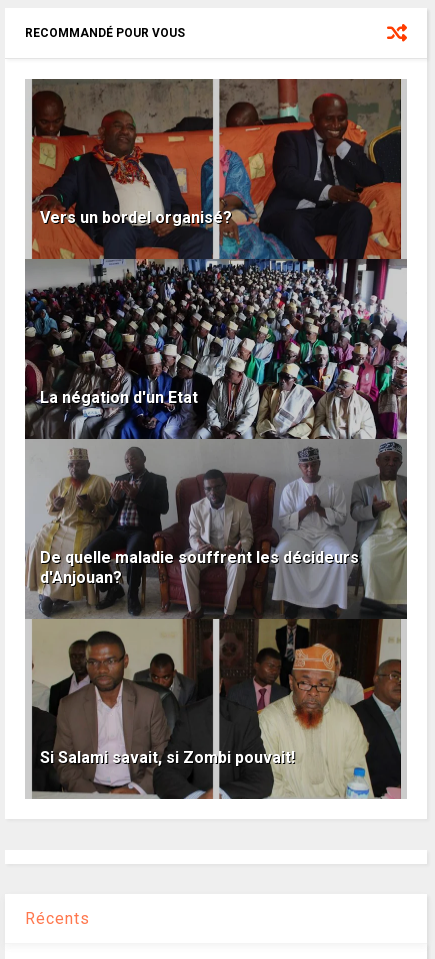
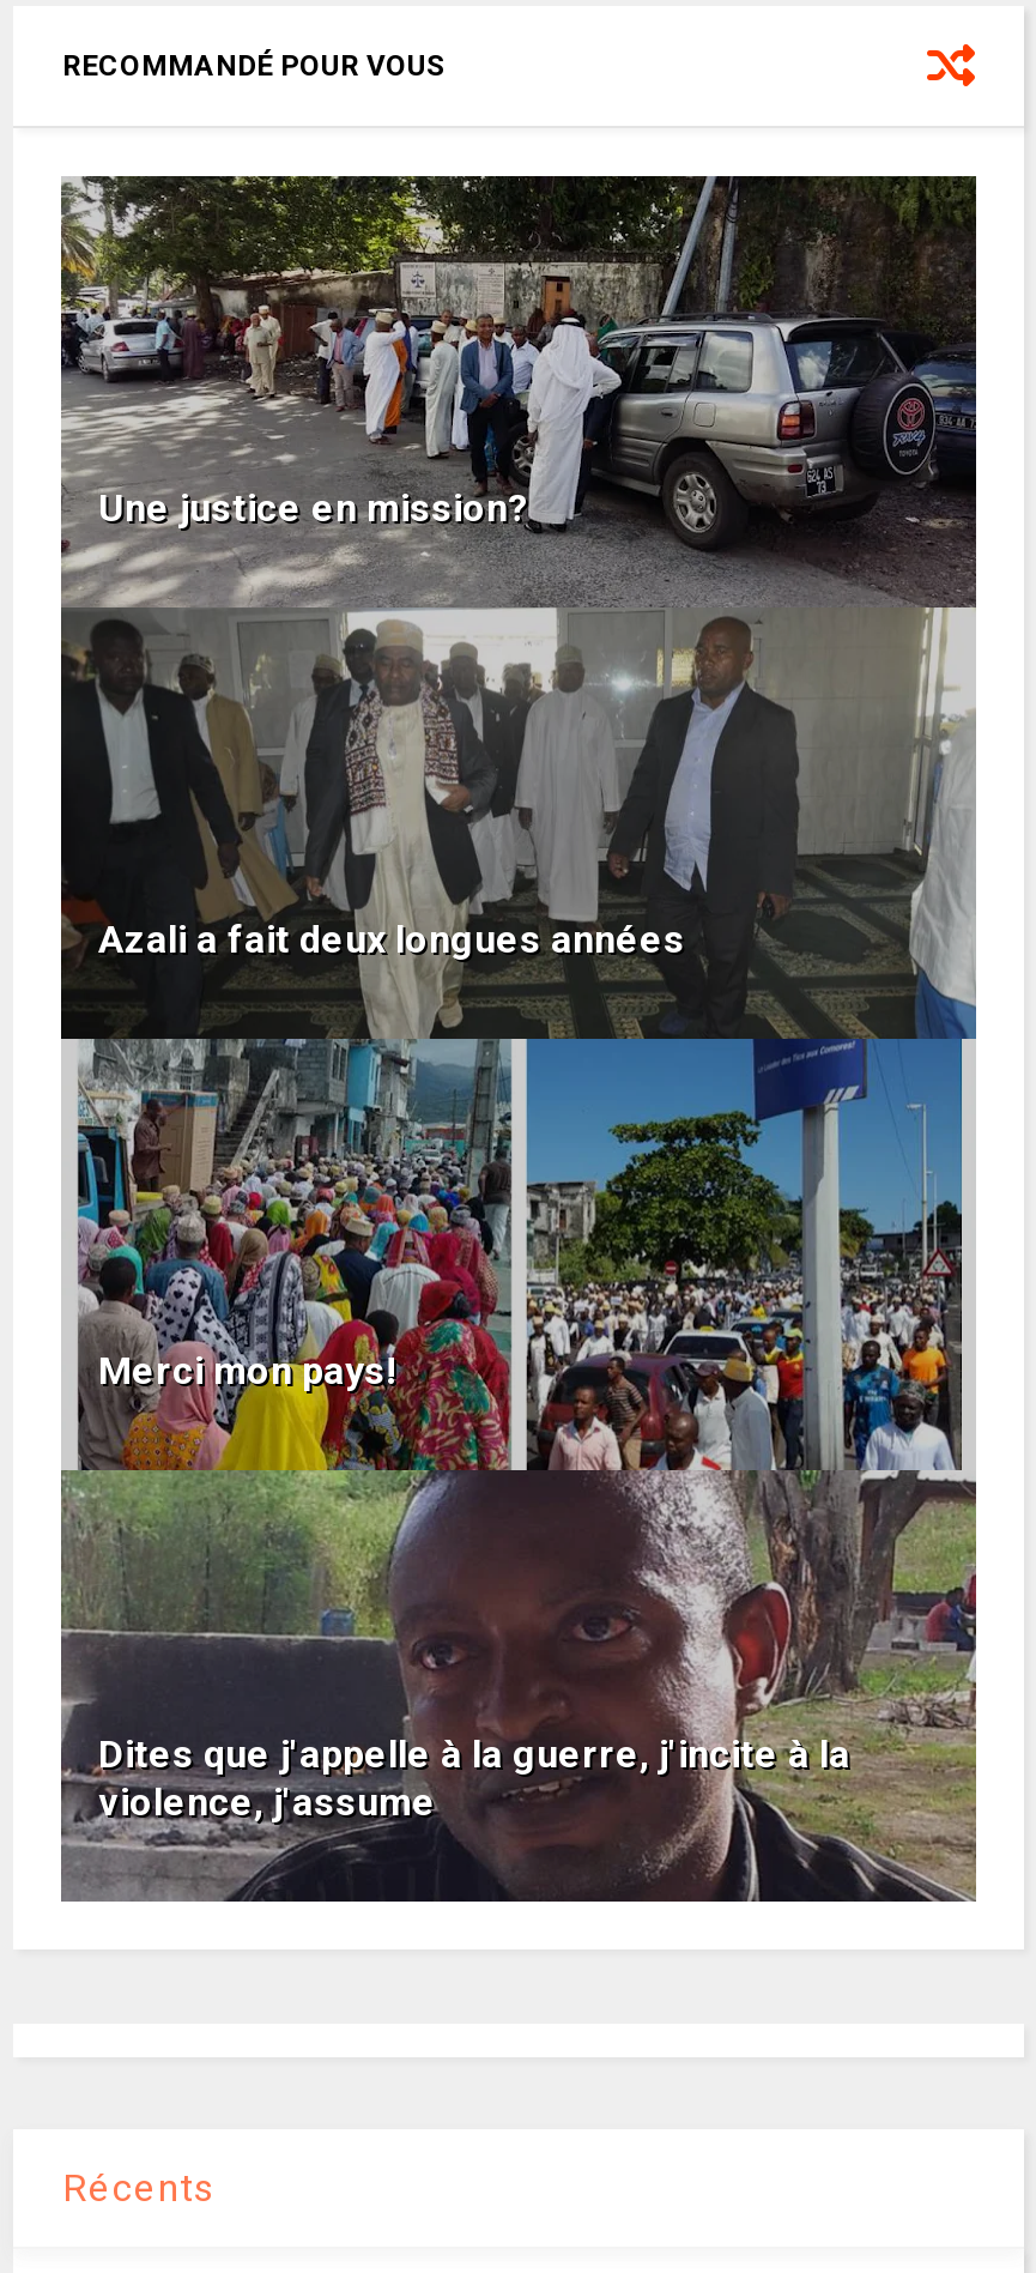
- [image]
- Vers un bordel organisé?
+ [image]
+ Une justice en mission?

- La négation d'un Etat
+ Azali a fait deux longues années

- De quelle maladie souffrent les décideurs
- d'Anjouan?
+ Merci mon pays!

- Si Salami savait, si Zombi pouvait!
+ Dites que j'appelle à la guerre, j'incite à la
+ violence, j'assume
